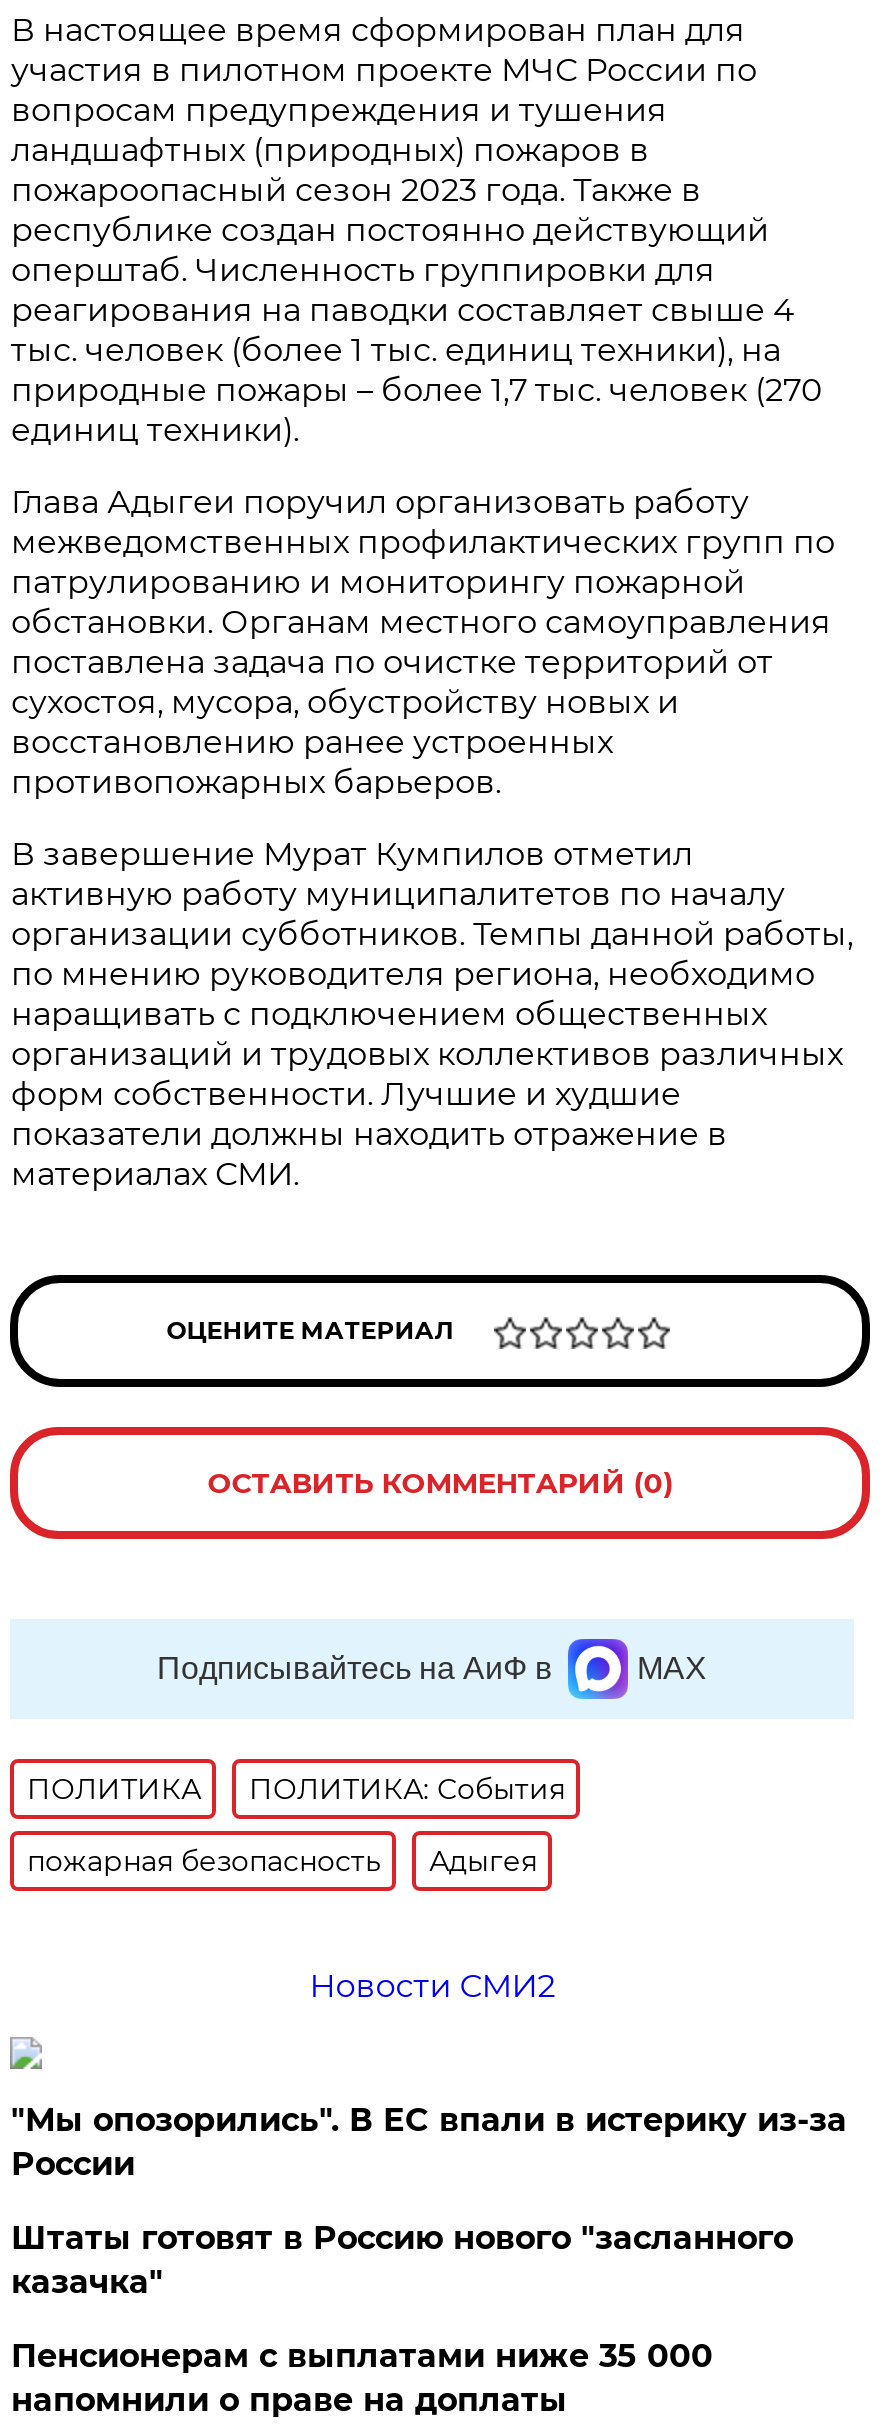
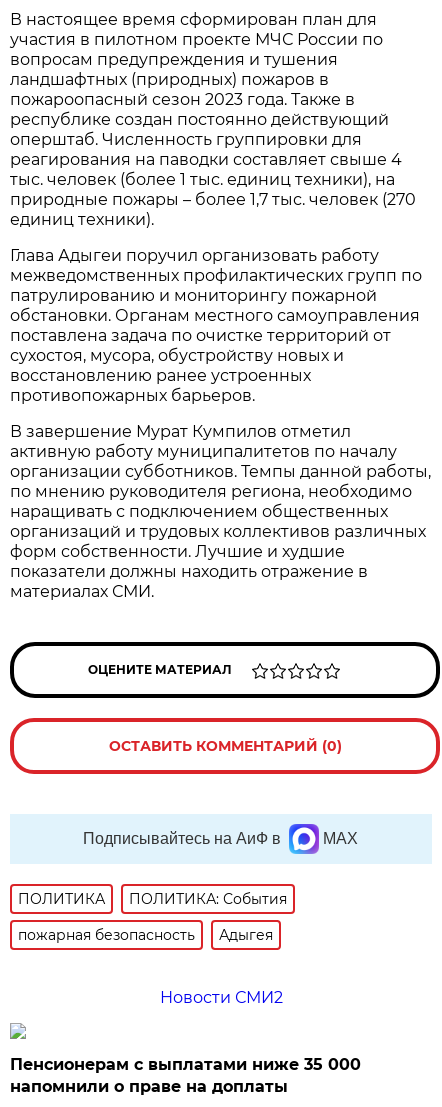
- "Мы опозорились". В ЕС впали в истерику из-за
- России
- Штаты готовят в Россию нового "засланного
- казачка"
